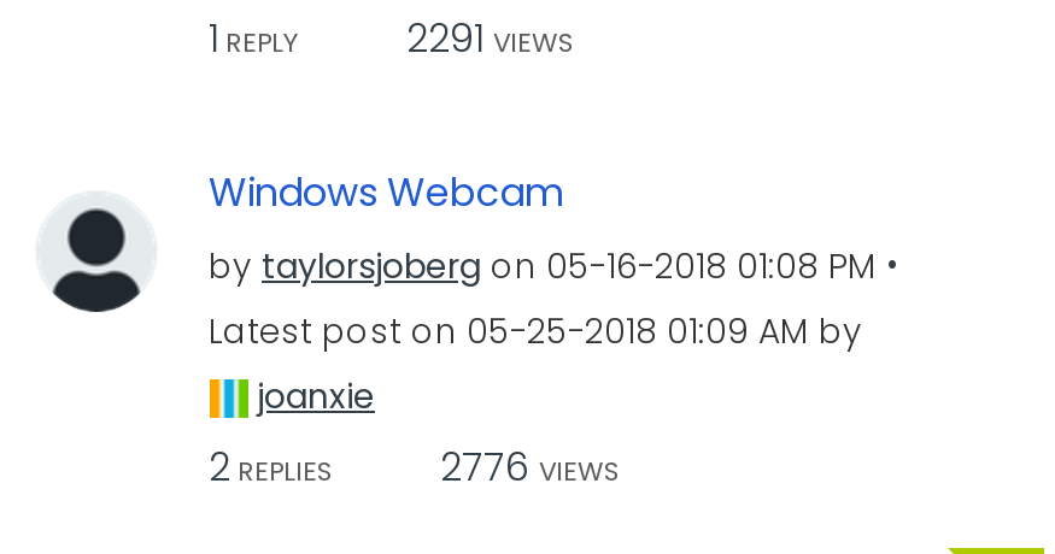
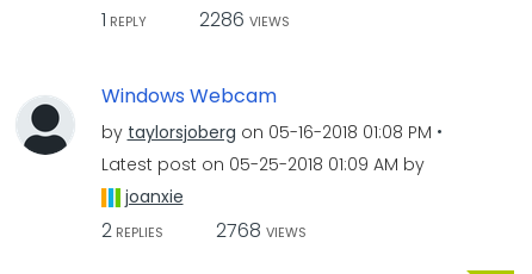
- 1 REPLY 2291 VIEWS
+ 1 REPLY 2286 VIEWS

- 2 REPLIES 2776 VIEWS
+ 2 REPLIES 2768 VIEWS
